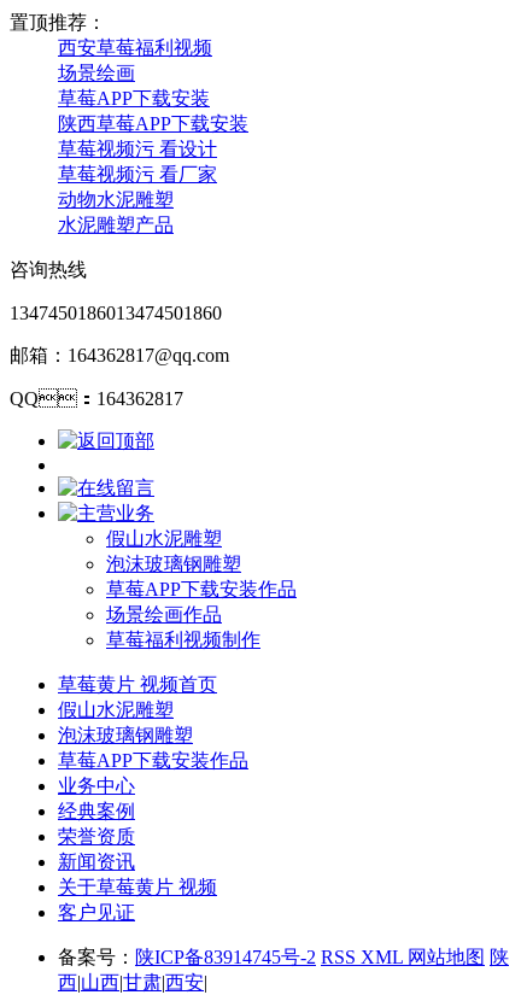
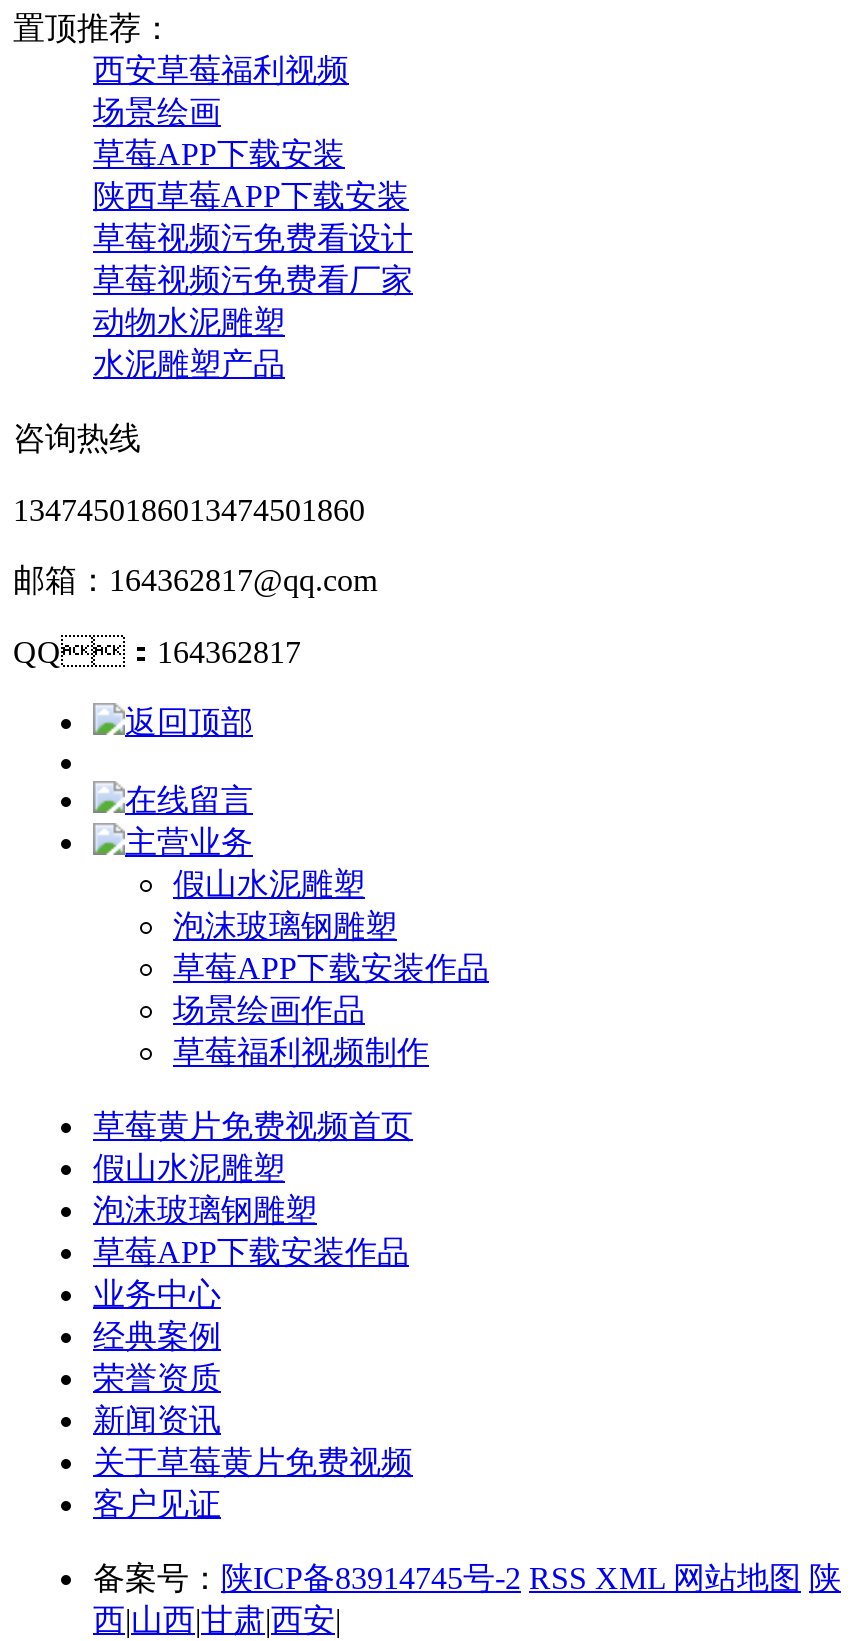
- 草莓视频污 看设计
- 草莓视频污 看厂家
+ 草莓视频污免费看设计
+ 草莓视频污免费看厂家

- 草莓黄片 视频首页
+ 草莓黄片免费视频首页

- 关于草莓黄片 视频
+ 关于草莓黄片免费视频
